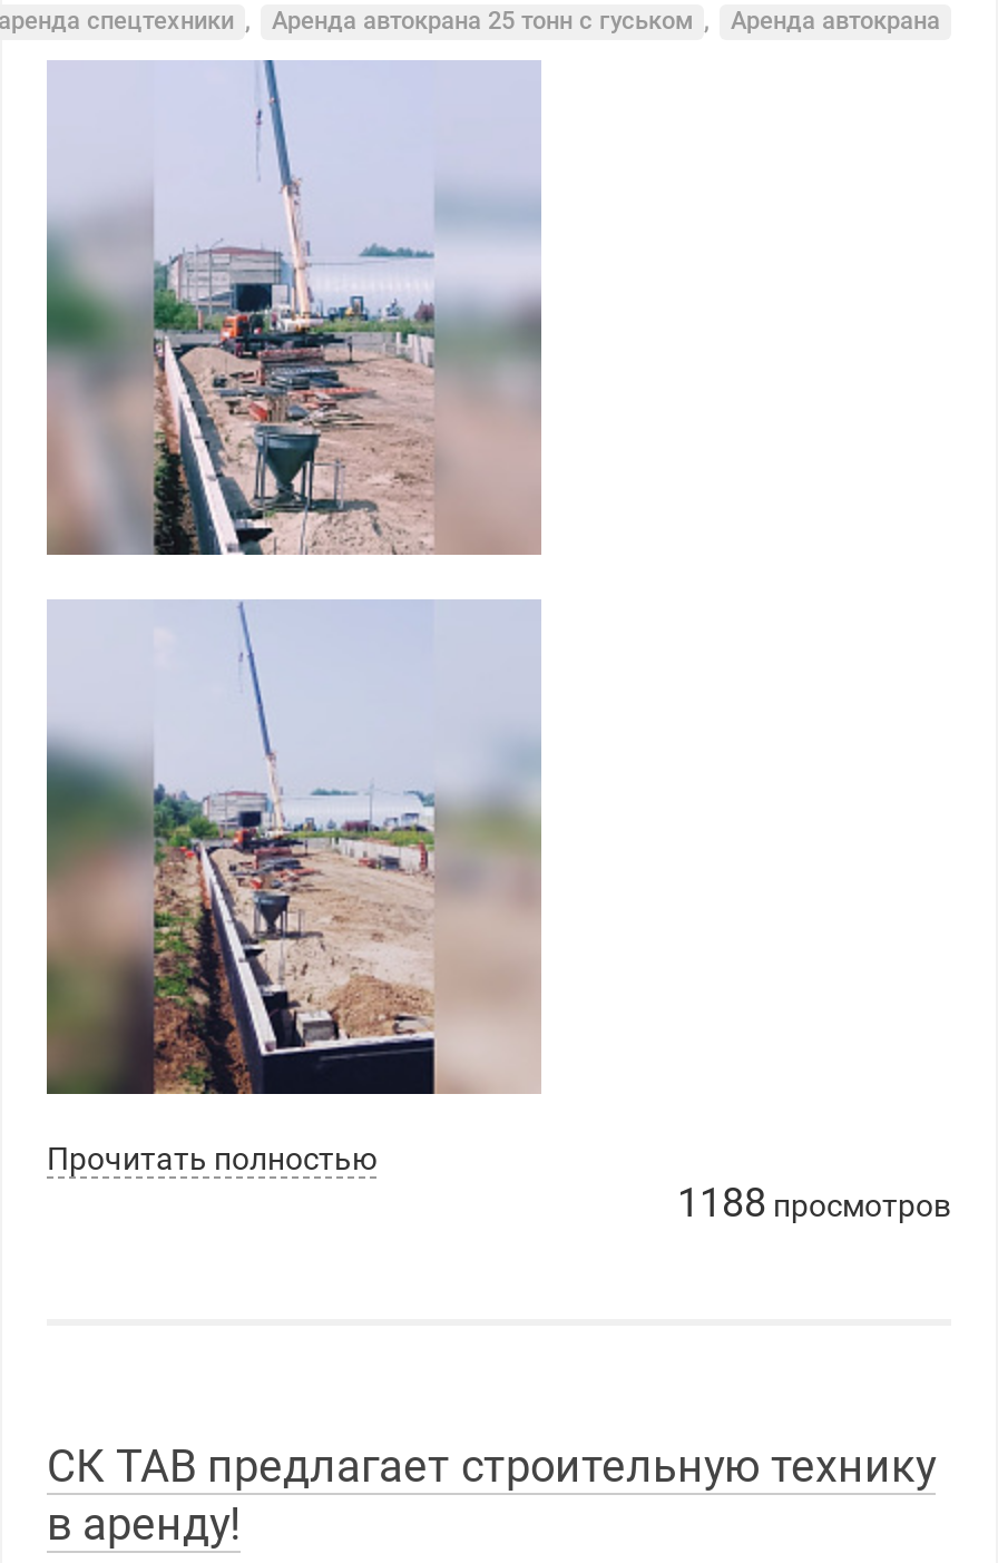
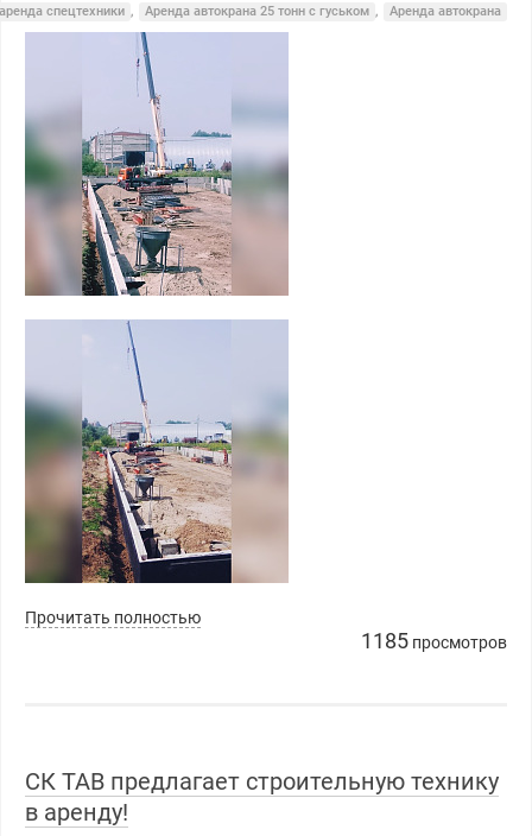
- 1188 просмотров
+ 1185 просмотров
